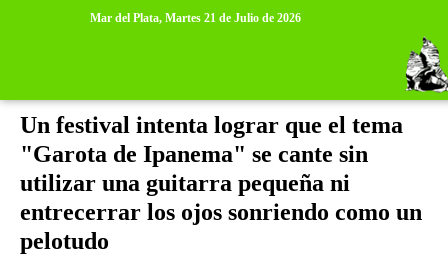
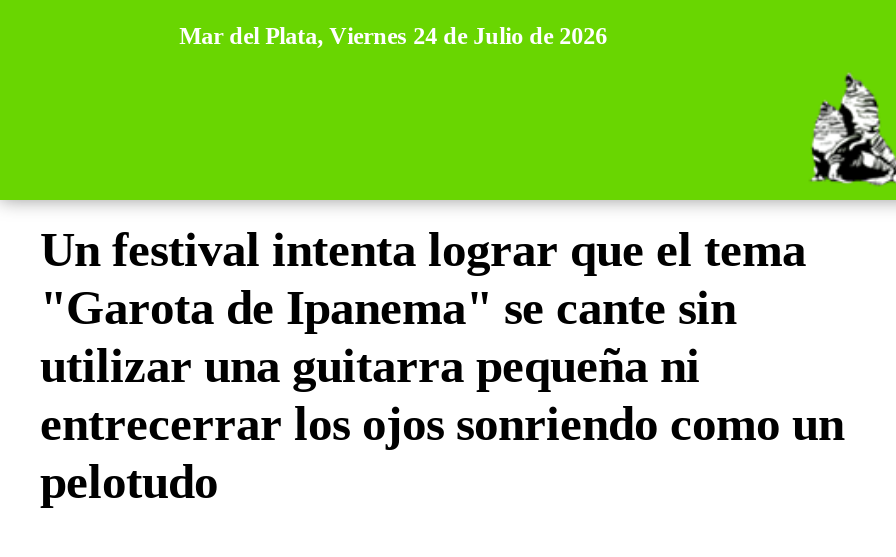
- Mar del Plata, Martes 21 de Julio de 2026
+ Mar del Plata, Viernes 24 de Julio de 2026
